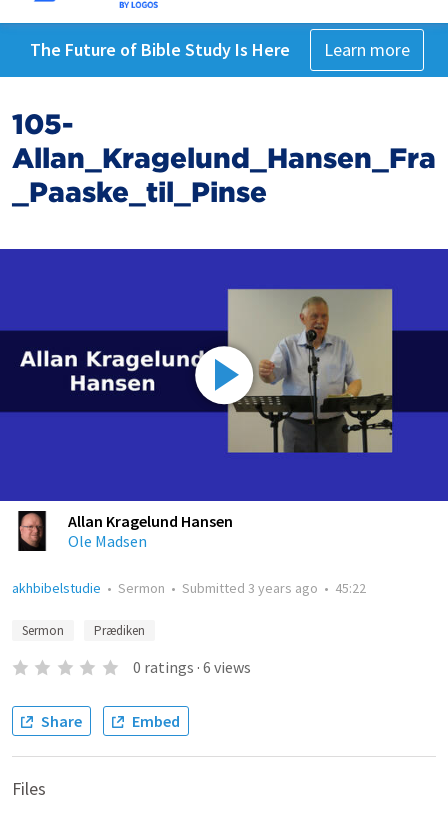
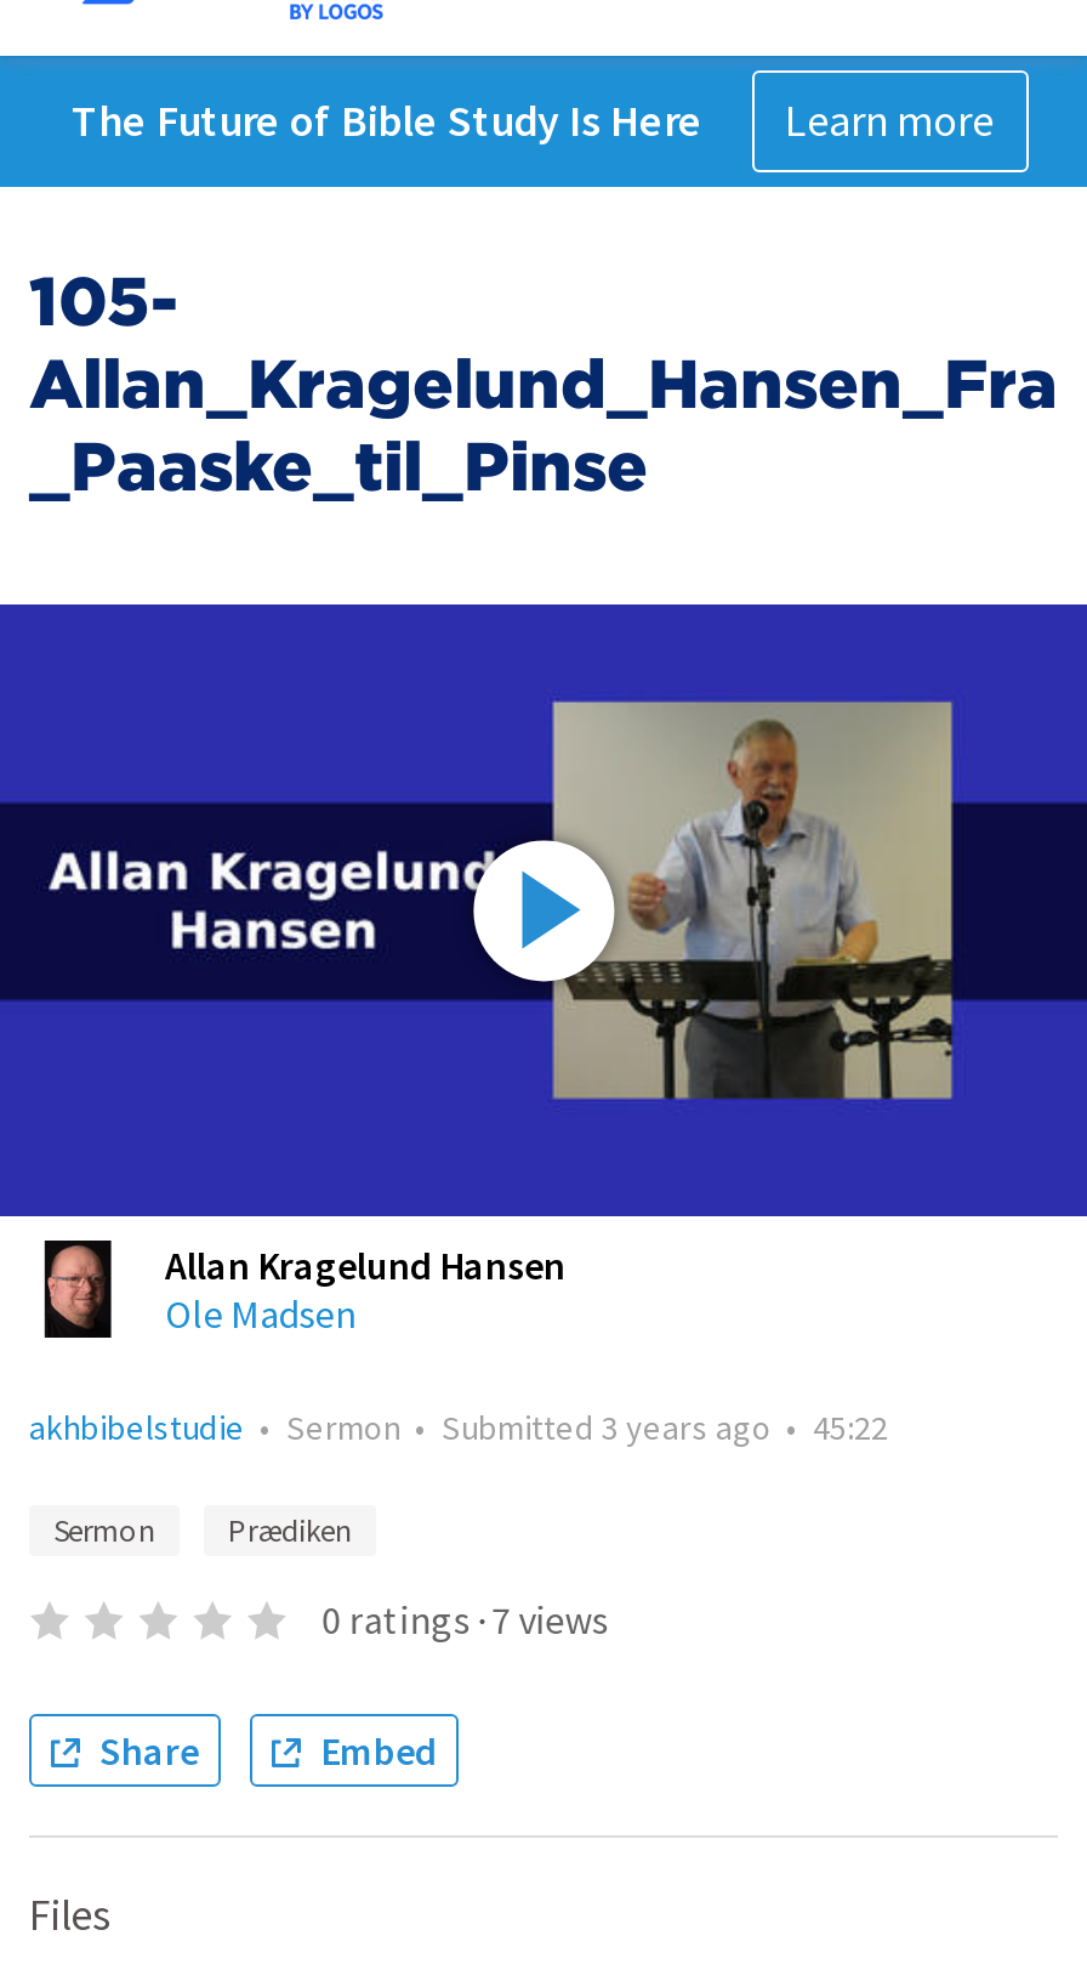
- 0 ratings · 6 views
+ 0 ratings · 7 views
